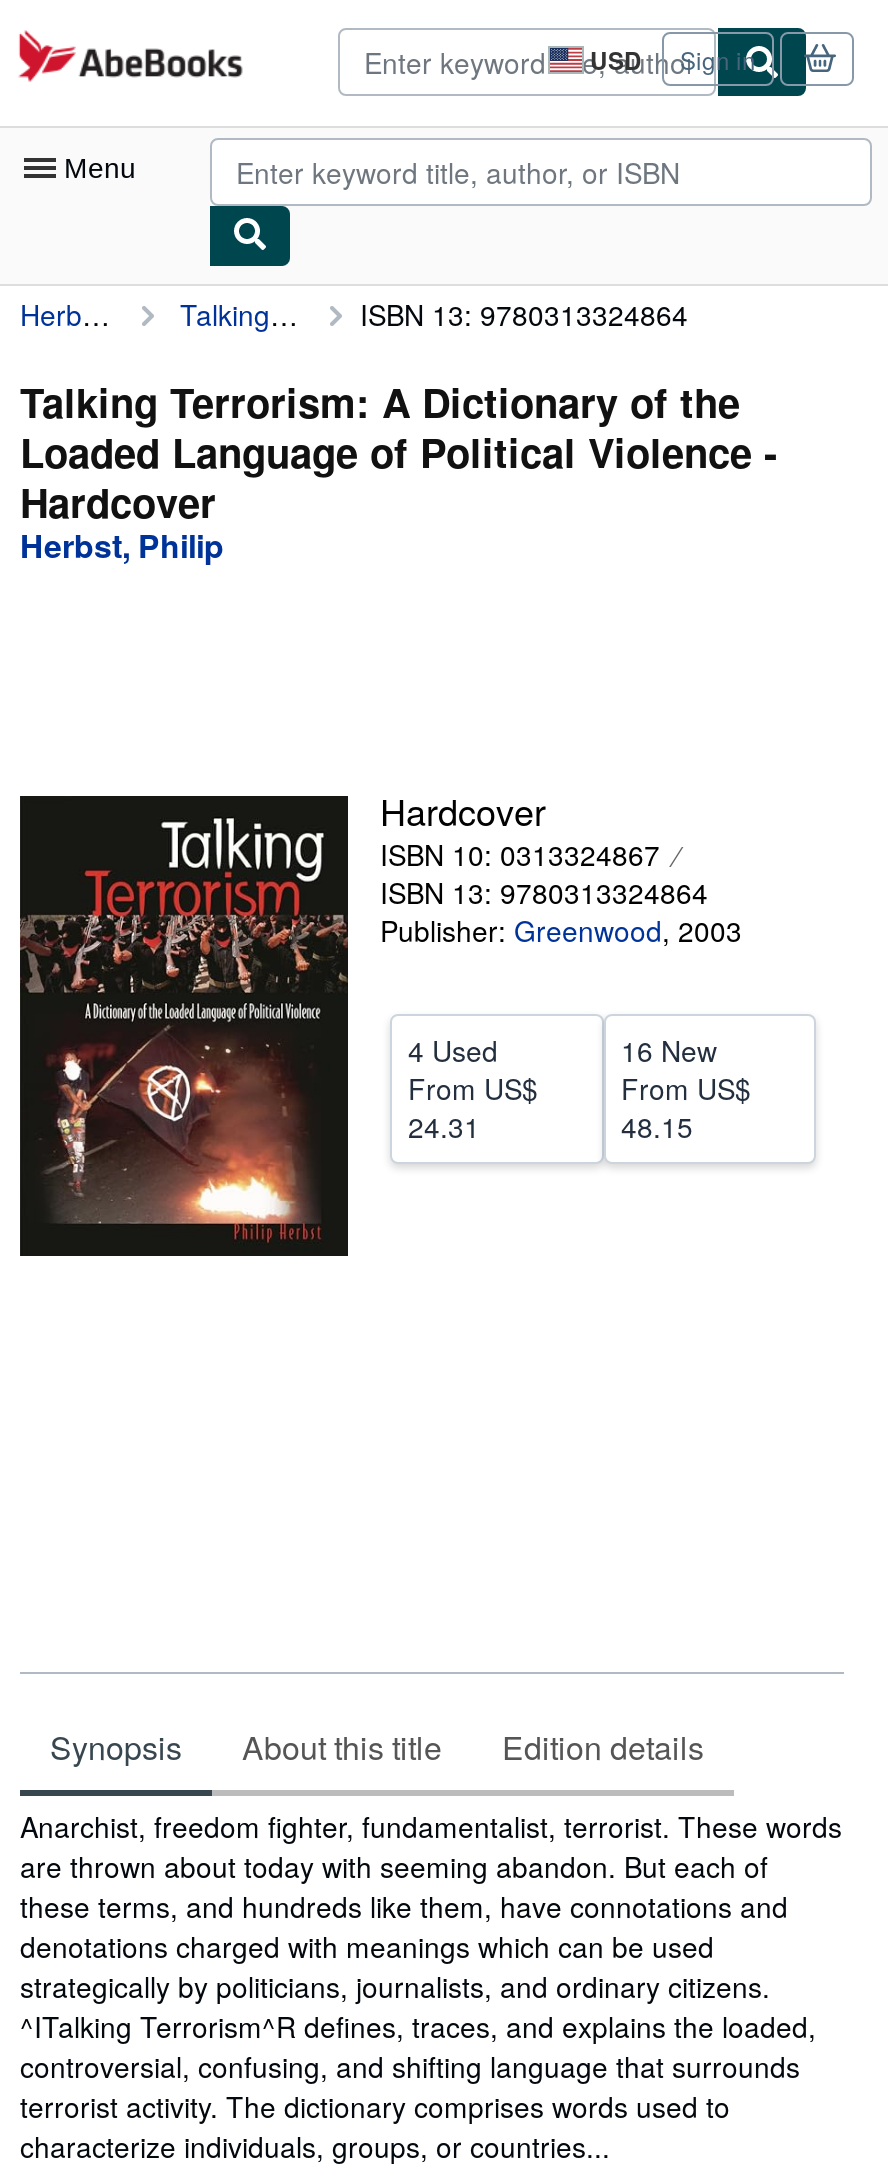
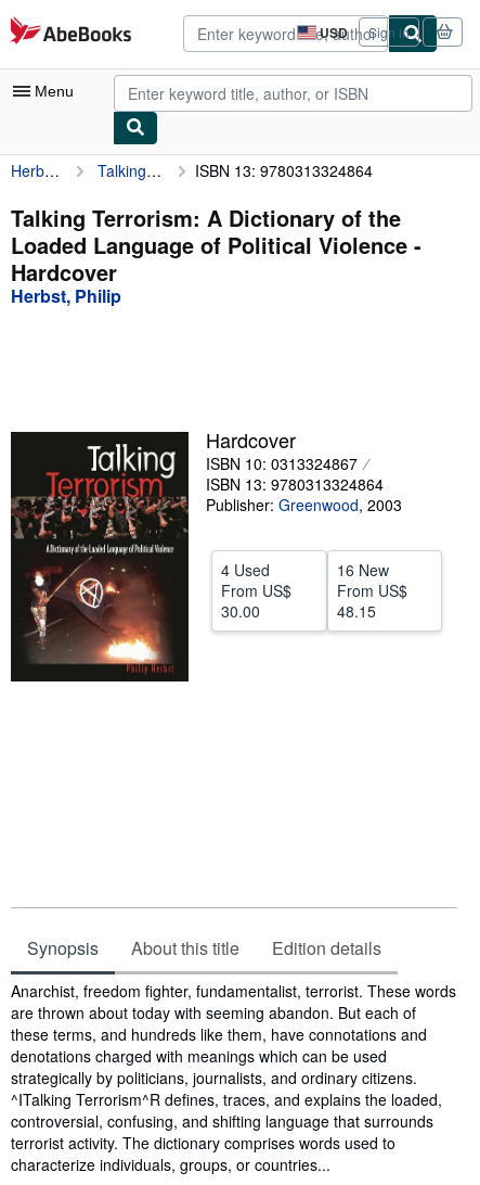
- 24.31
+ 30.00
